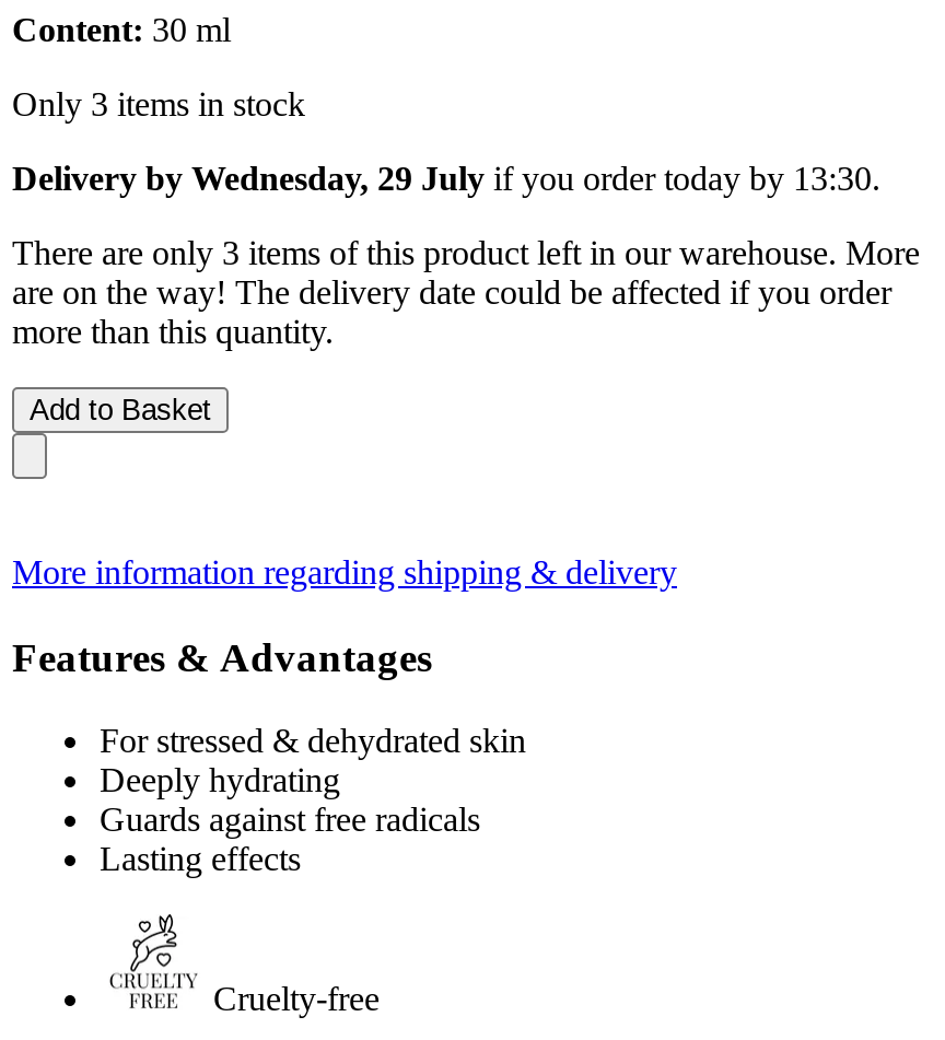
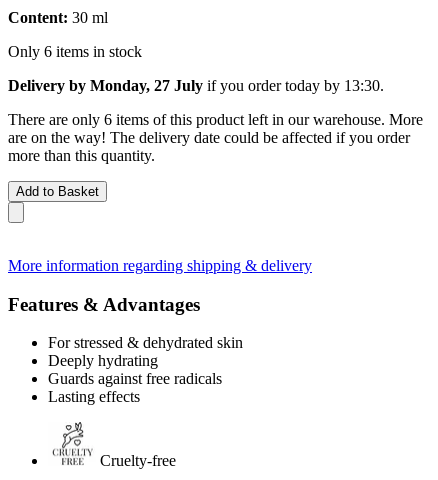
- Only 3 items in stock
+ Only 6 items in stock

- Delivery by Wednesday, 29 July if you order today by 13:30.
+ Delivery by Monday, 27 July if you order today by 13:30.

- There are only 3 items of this product left in our warehouse. More
+ There are only 6 items of this product left in our warehouse. More
